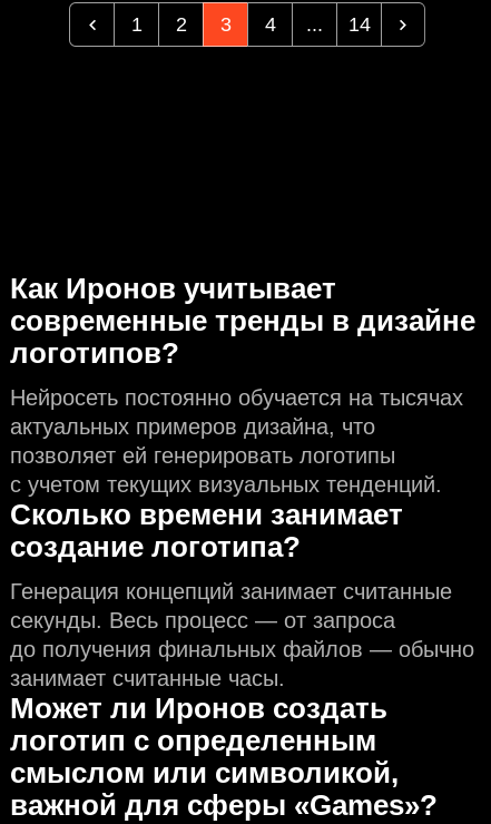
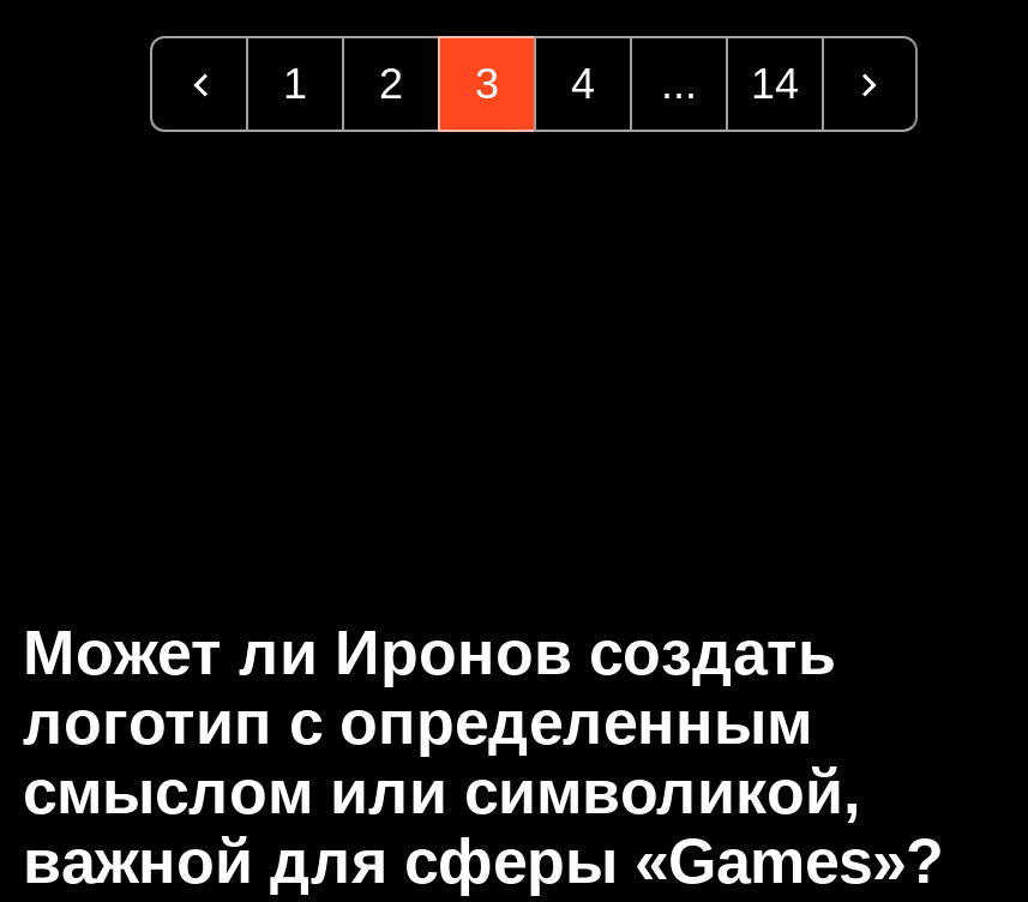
- Как Иронов учитывает
- современные тренды в дизайне
- логотипов?
- Нейросеть постоянно обучается на тысячах
- актуальных примеров дизайна, что
- позволяет ей генерировать логотипы
- с учeтом текущих визуальных тенденций.
- Сколько времени занимает
- создание логотипа?
- Генерация концепций занимает считанные
- секунды. Весь процесс — от запроса
- до получения финальных файлов — обычно
- занимает считанные часы.
